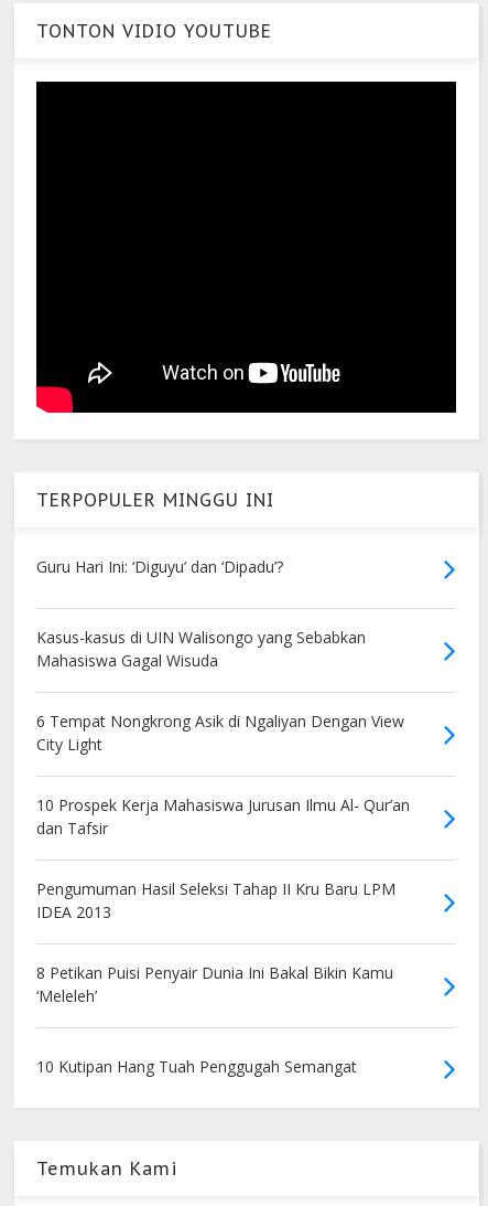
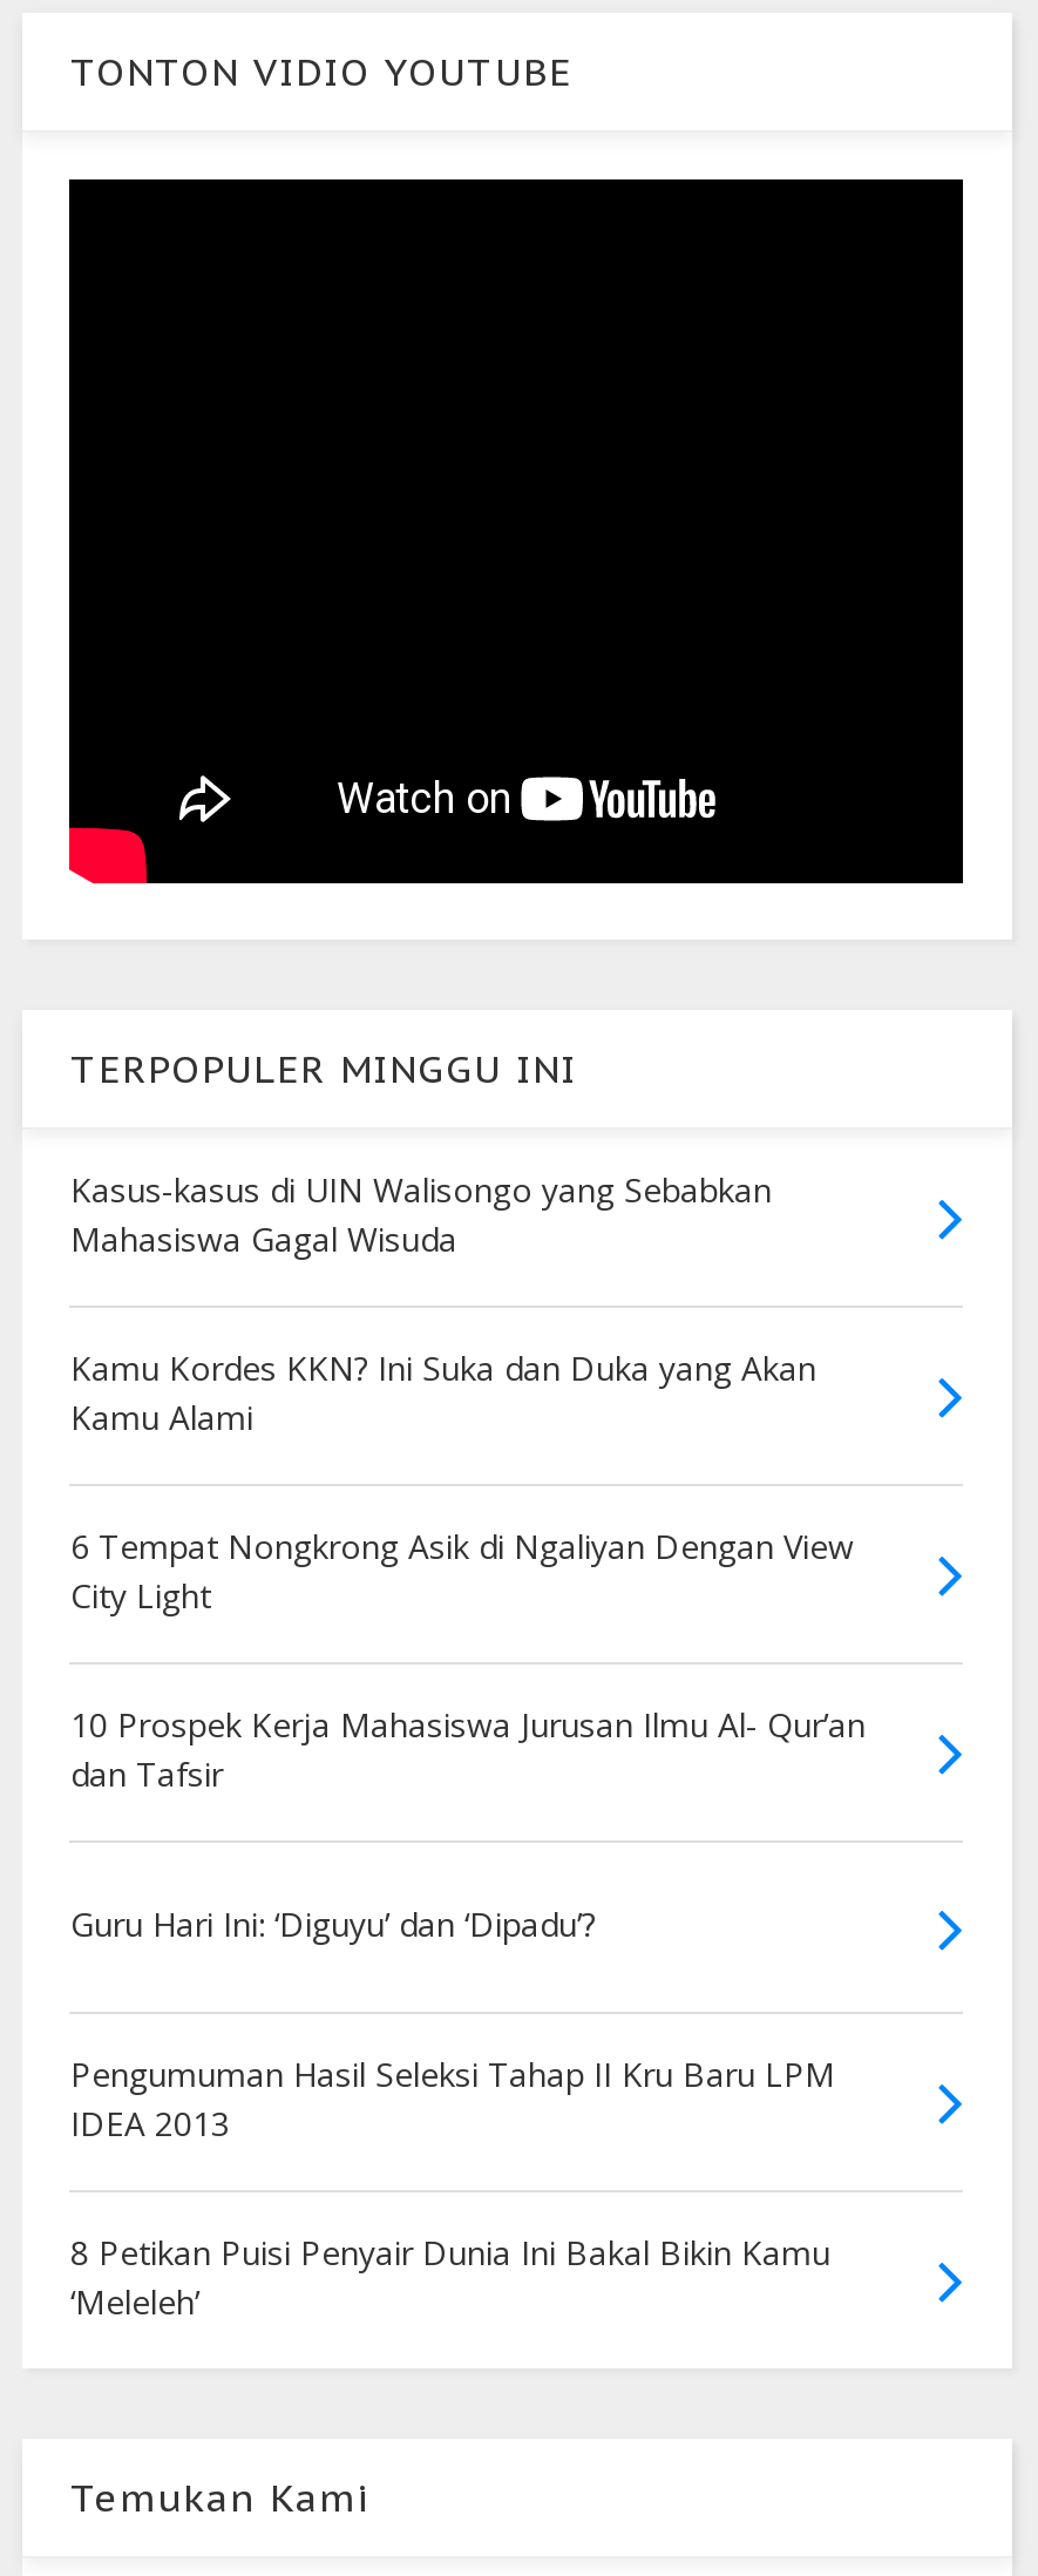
moved down: Guru Hari Ini: ‘Diguyu’ dan ‘Dipadu’?

moved up: Kasus-kasus di UIN Walisongo yang Sebabkan | Mahasiswa Gagal Wisuda

+ Kamu Kordes KKN? Ini Suka dan Duka yang Akan
+ Kamu Alami

moved down: Pengumuman Hasil Seleksi Tahap II Kru Baru LPM | IDEA 2013 | 8 Petikan Puisi Penyair Dunia Ini Bakal Bikin Kamu | ‘Meleleh’

- 10 Kutipan Hang Tuah Penggugah Semangat
